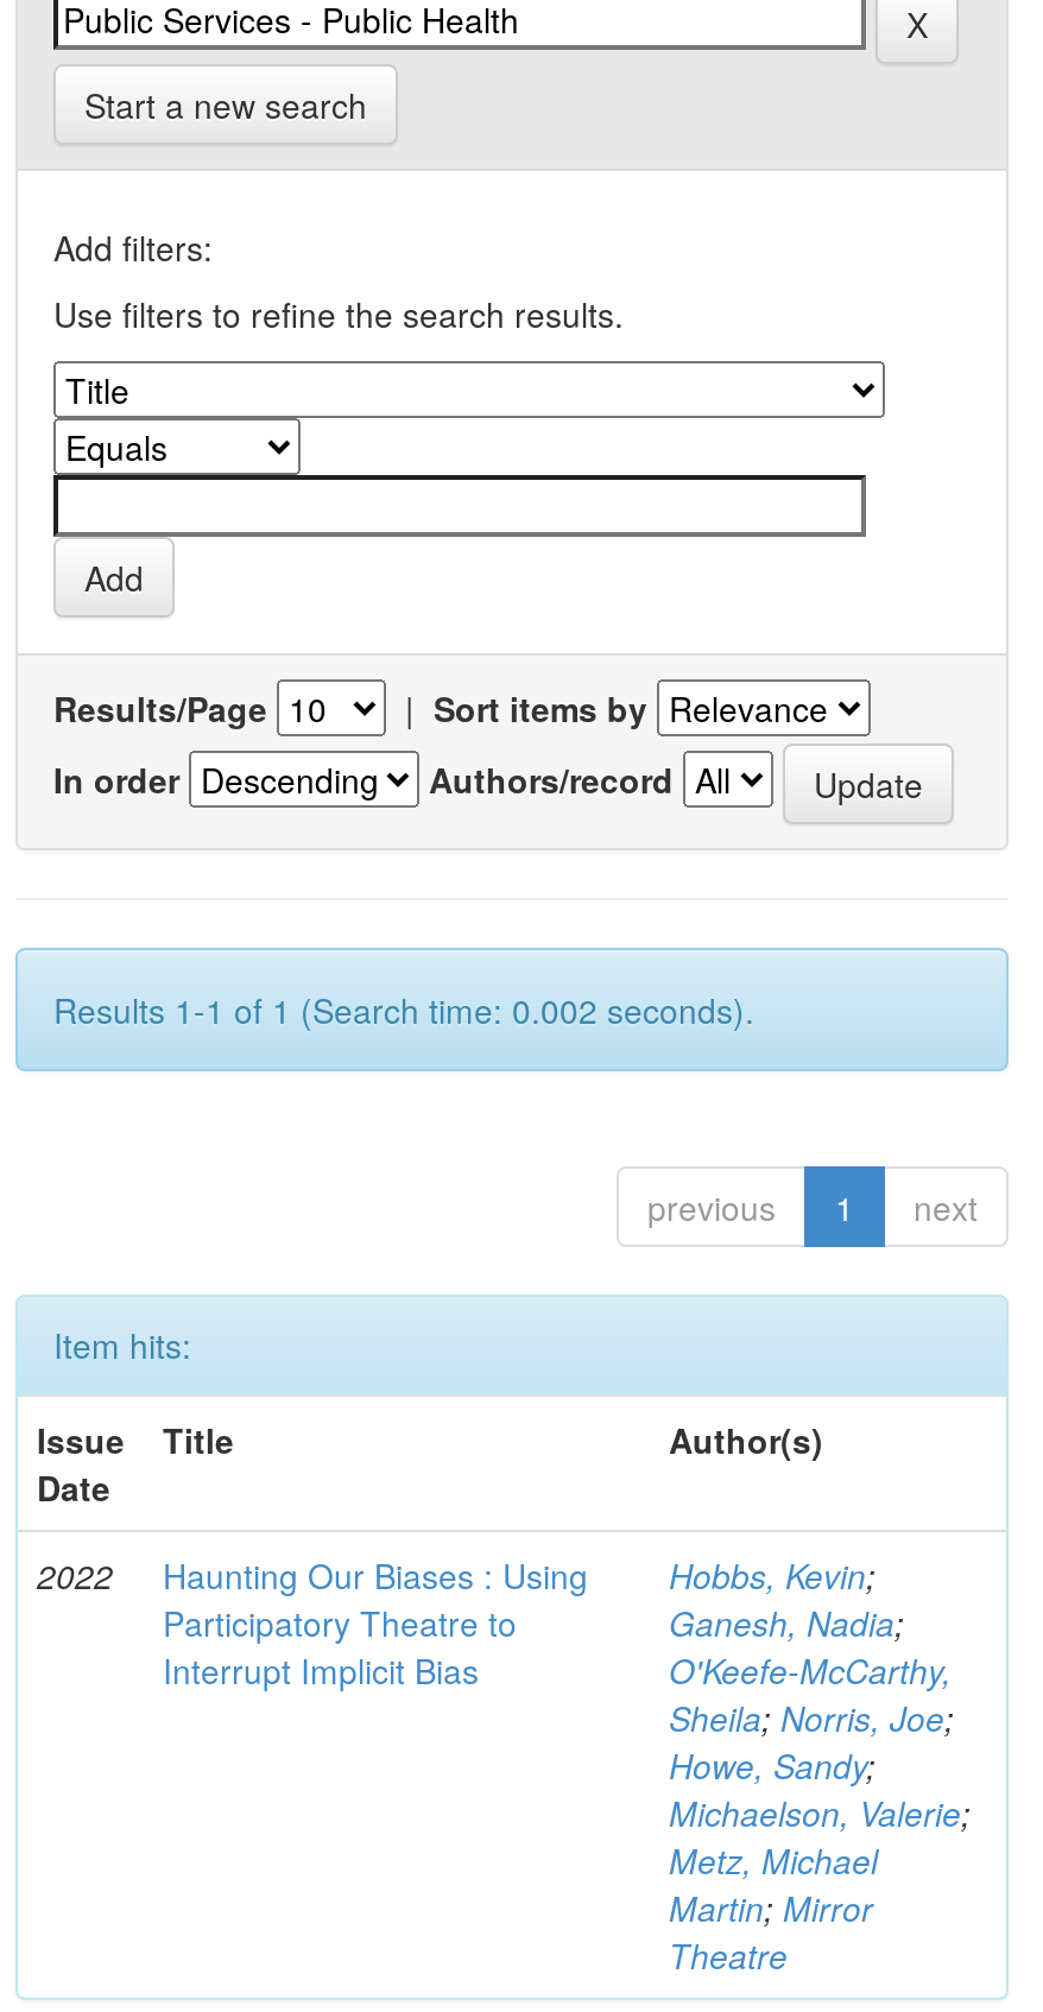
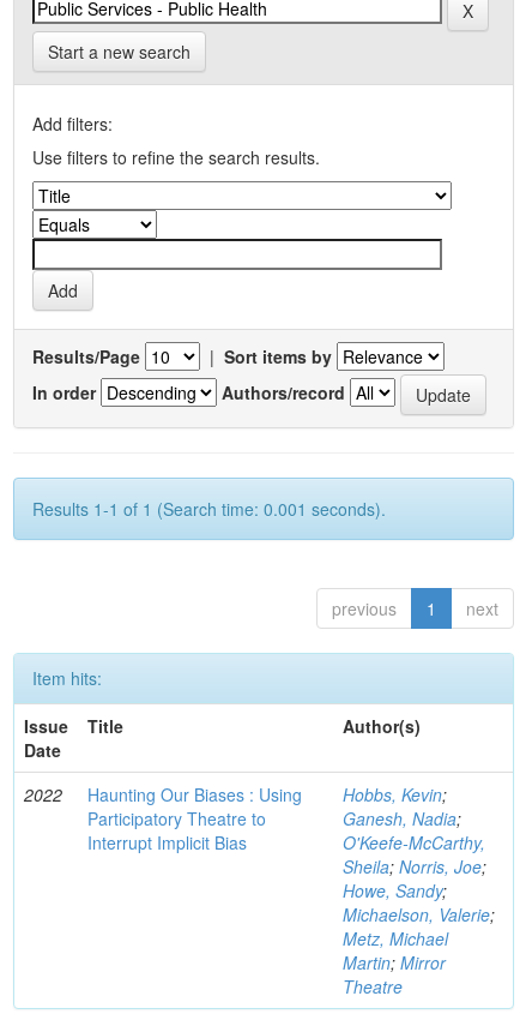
- Results 1-1 of 1 (Search time: 0.002 seconds).
+ Results 1-1 of 1 (Search time: 0.001 seconds).
